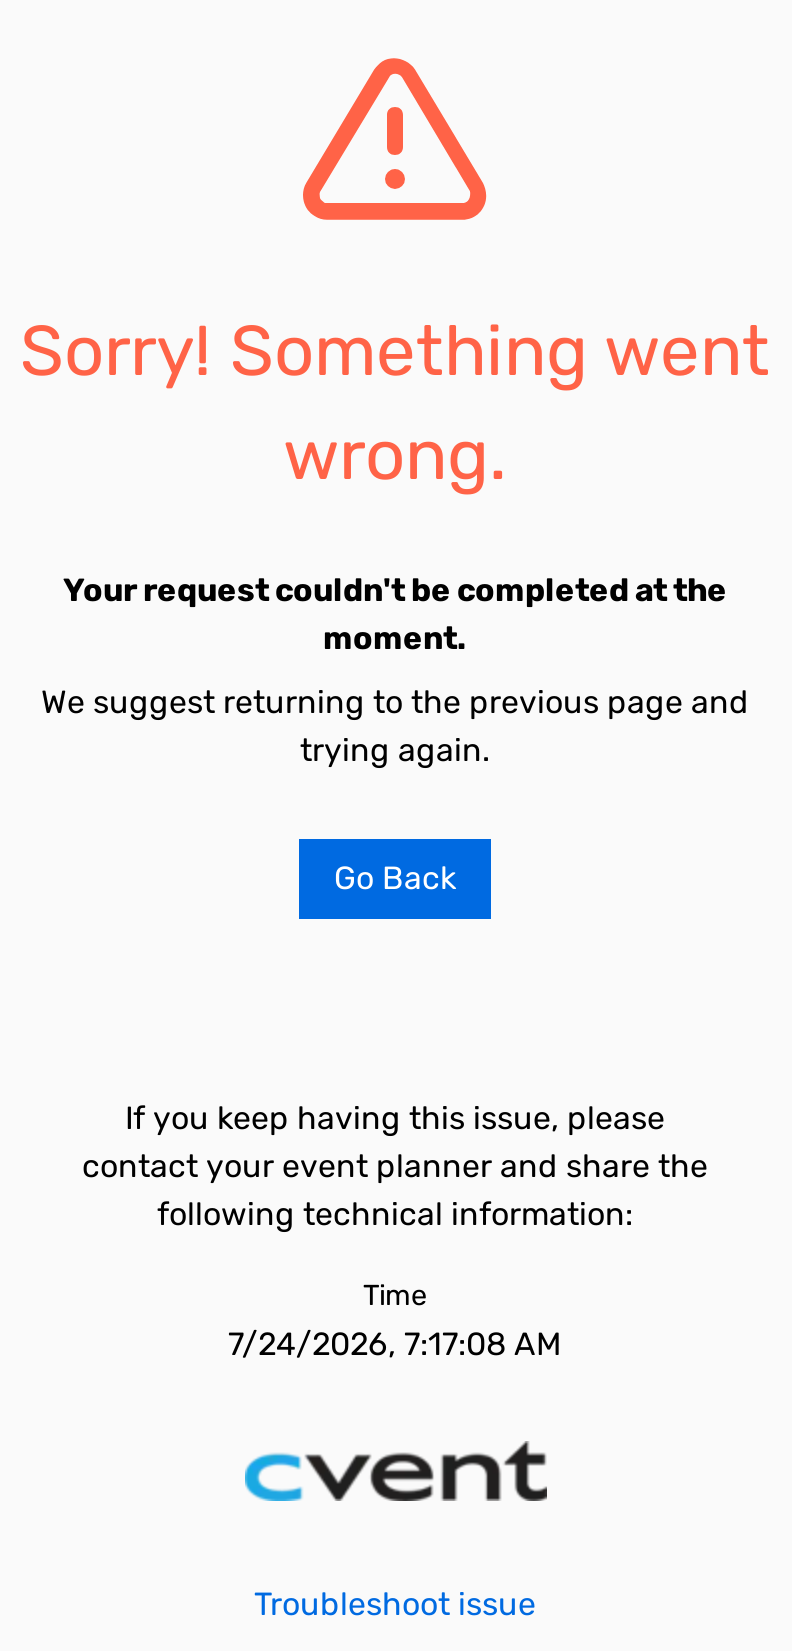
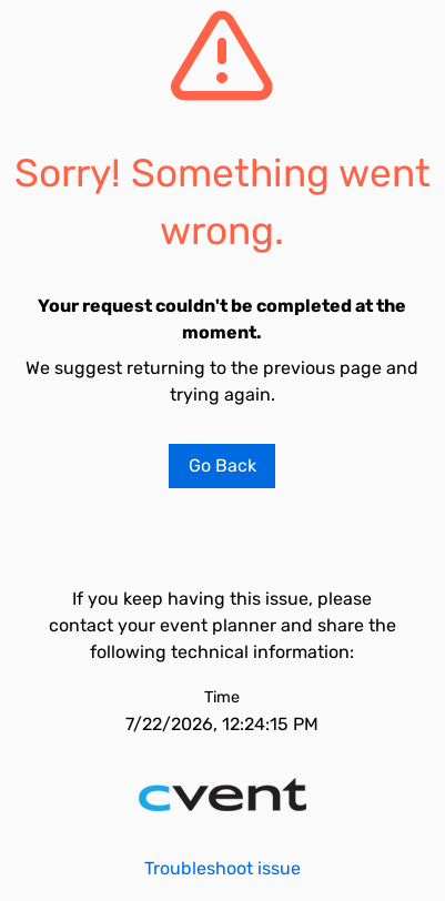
- 7/24/2026, 7:17:08 AM
+ 7/22/2026, 12:24:15 PM
